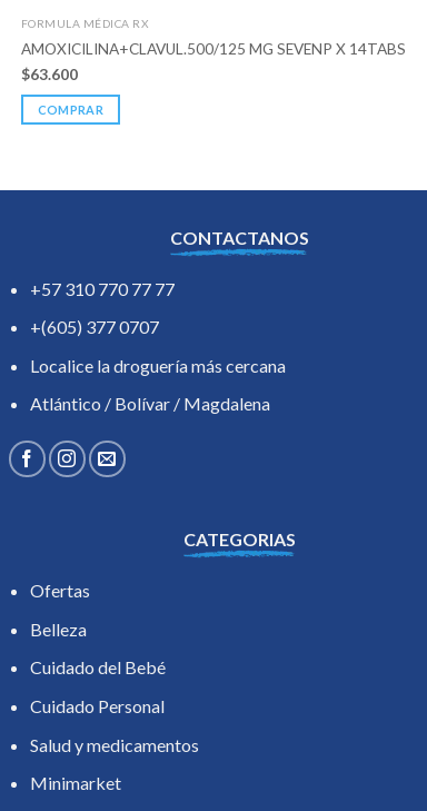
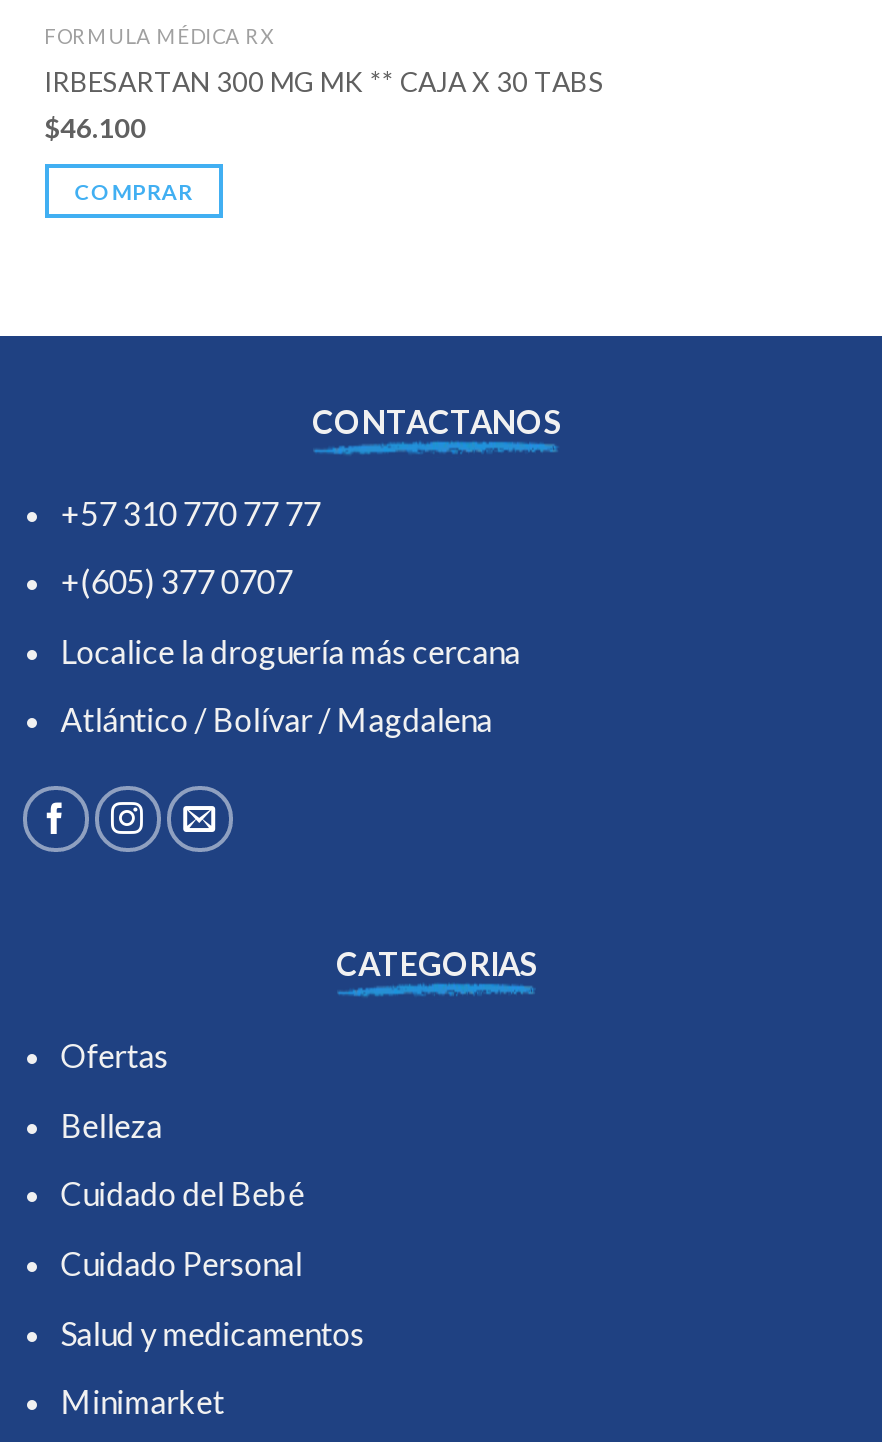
- AMOXICILINA+CLAVUL.500/125 MG SEVENP X 14TABS
- $63.600
+ IRBESARTAN 300 MG MK ** CAJA X 30 TABS
+ $46.100
